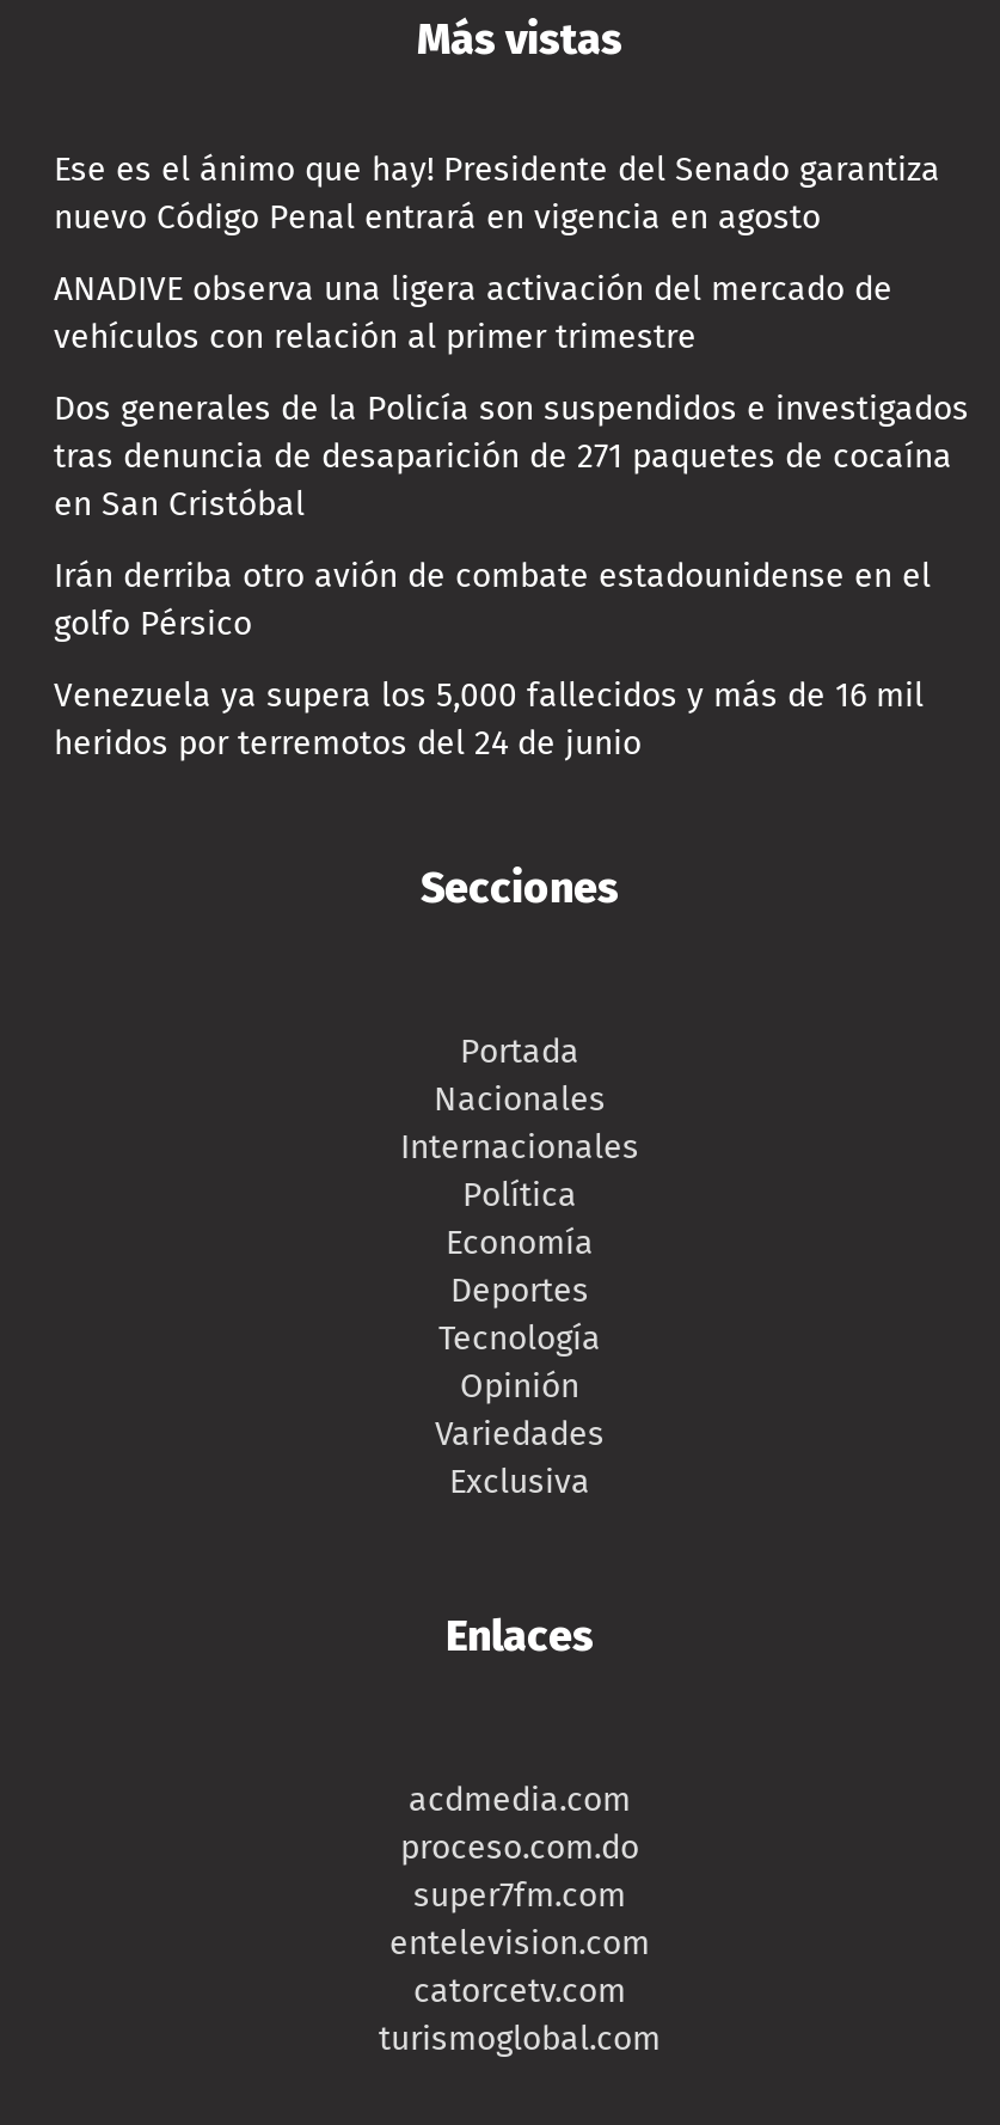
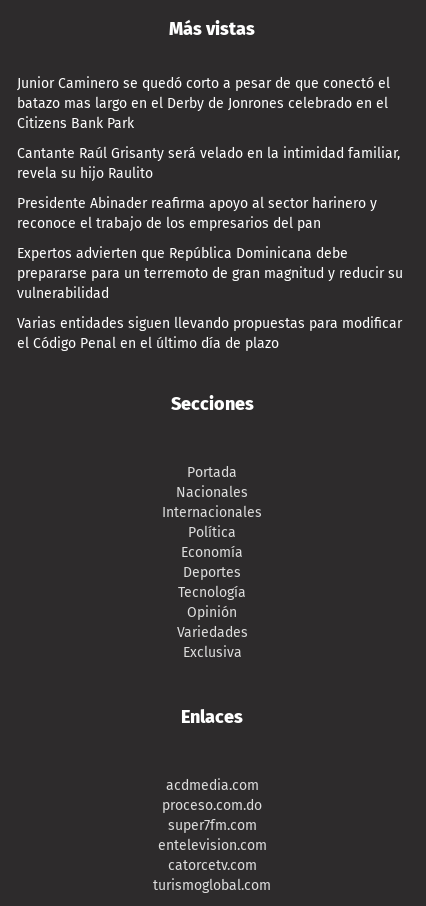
- Ese es el ánimo que hay! Presidente del Senado garantiza
- nuevo Código Penal entrará en vigencia en agosto
+ Junior Caminero se quedó corto a pesar de que conectó el
+ batazo mas largo en el Derby de Jonrones celebrado en el
+ Citizens Bank Park

- ANADIVE observa una ligera activación del mercado de
- vehículos con relación al primer trimestre
+ Cantante Raúl Grisanty será velado en la intimidad familiar,
+ revela su hijo Raulito

- Dos generales de la Policía son suspendidos e investigados
- tras denuncia de desaparición de 271 paquetes de cocaína
- en San Cristóbal
+ Presidente Abinader reafirma apoyo al sector harinero y
+ reconoce el trabajo de los empresarios del pan

- Irán derriba otro avión de combate estadounidense en el
- golfo Pérsico
+ Expertos advierten que República Dominicana debe
+ prepararse para un terremoto de gran magnitud y reducir su
+ vulnerabilidad

- Venezuela ya supera los 5,000 fallecidos y más de 16 mil
- heridos por terremotos del 24 de junio
+ Varias entidades siguen llevando propuestas para modificar
+ el Código Penal en el último día de plazo
